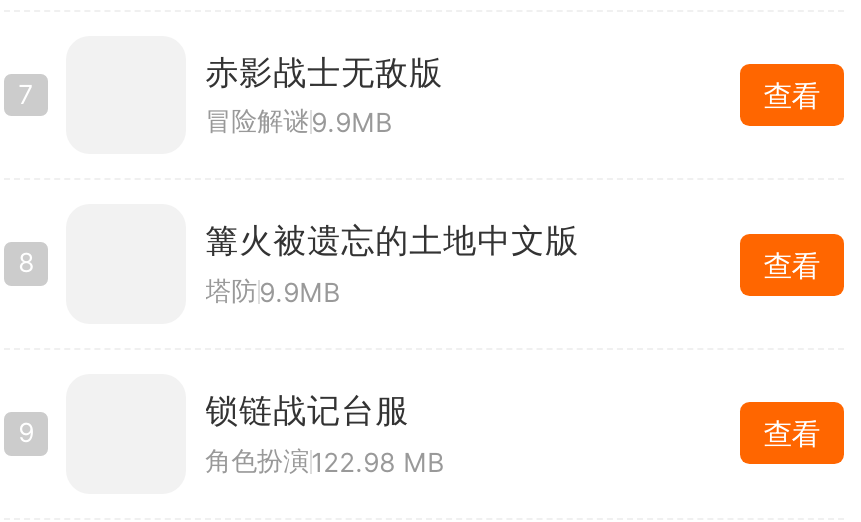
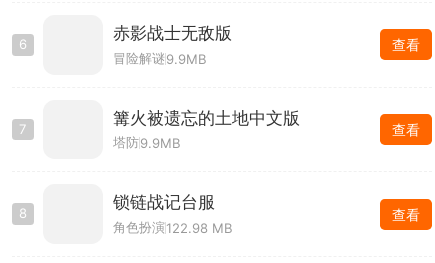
- 7
+ 6

- 8
+ 7

- 9
+ 8
